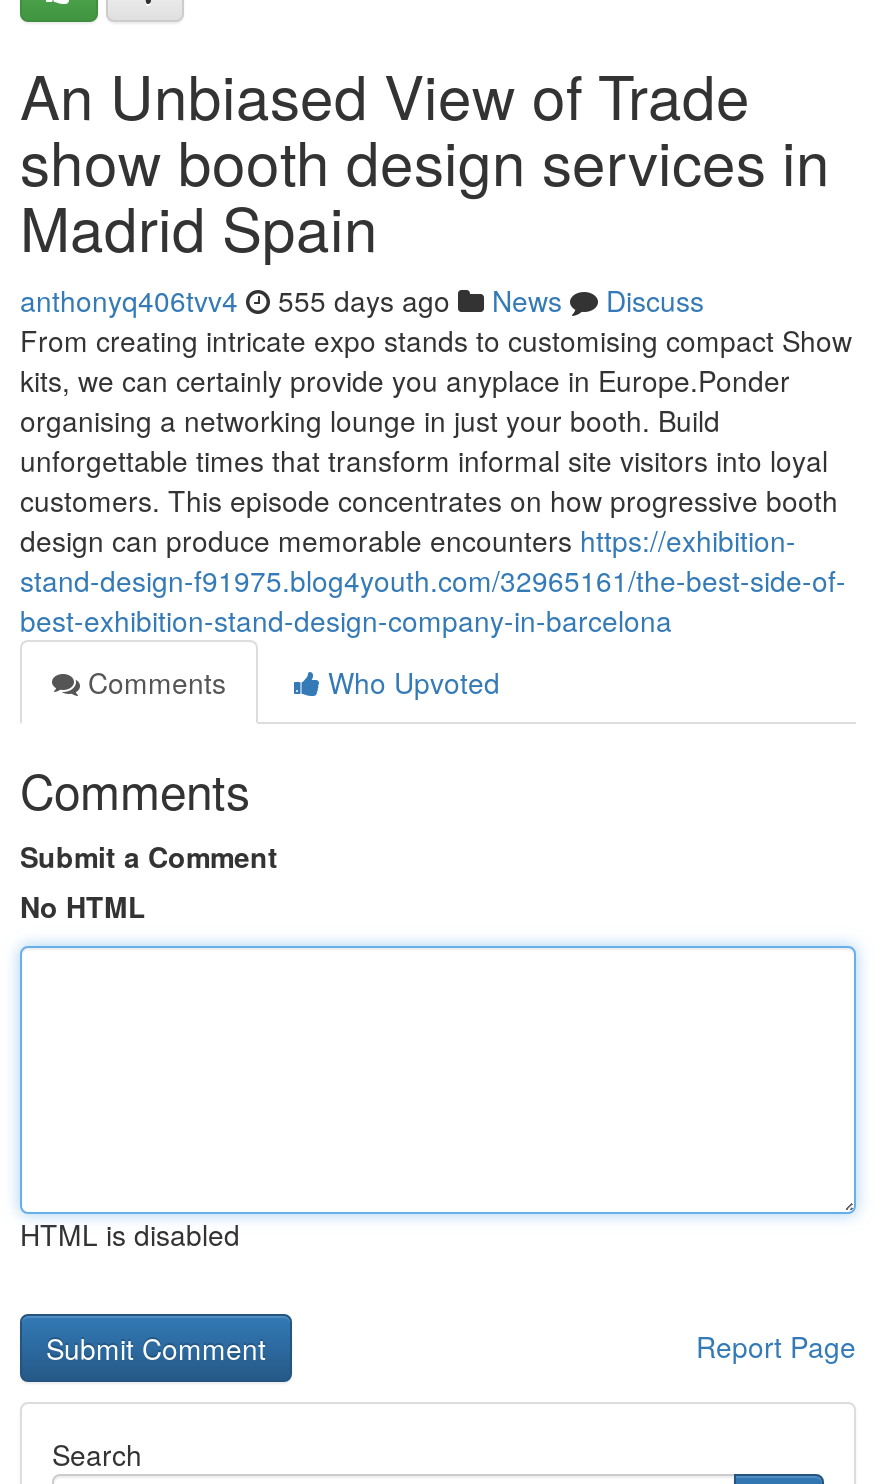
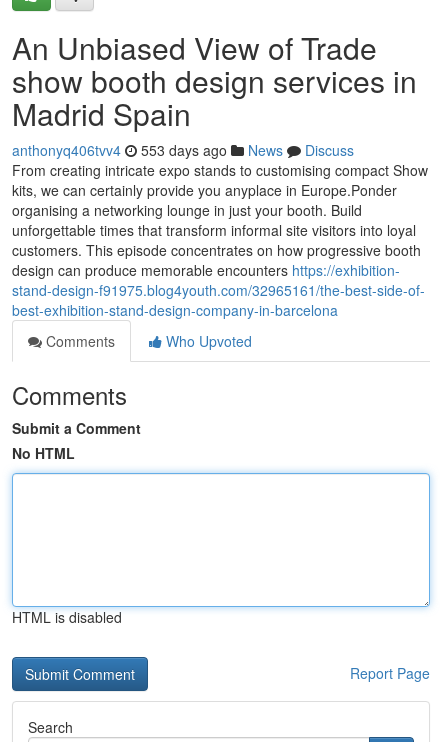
- anthonyq406tvv4 555 days ago News Discuss
+ anthonyq406tvv4 553 days ago News Discuss
